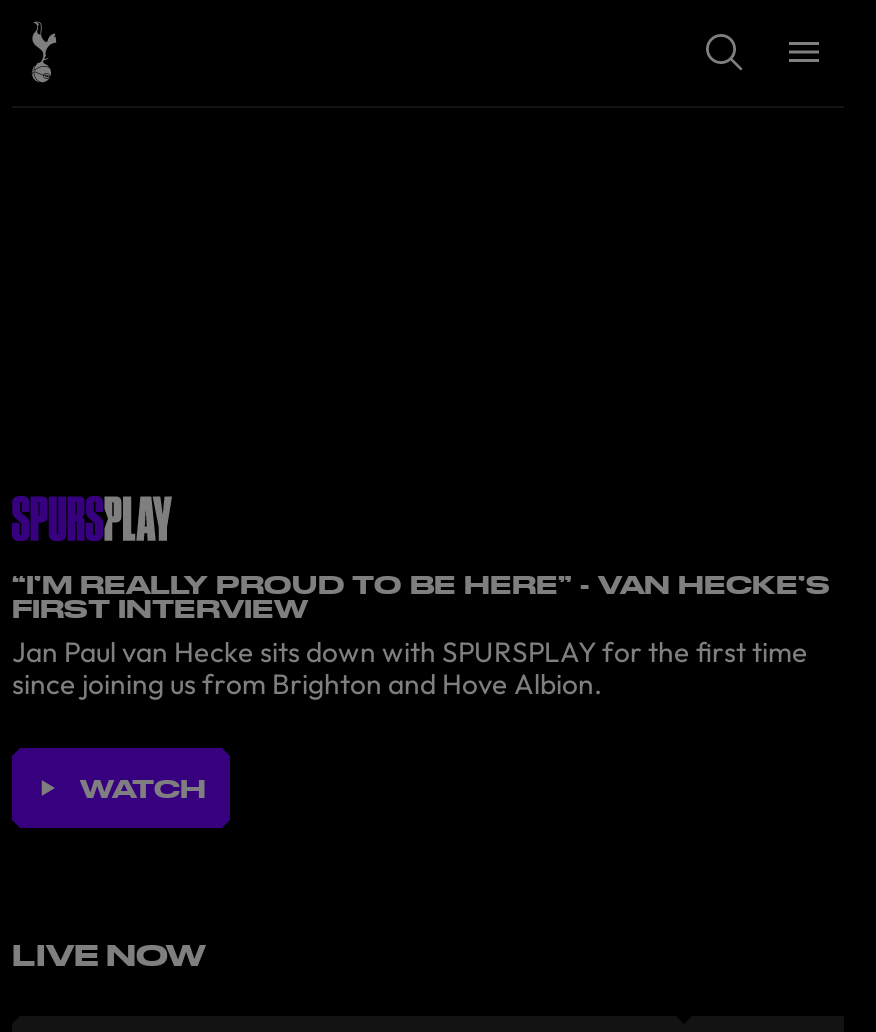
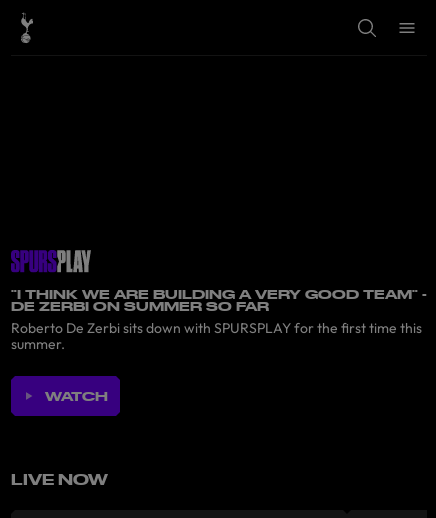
- “I’M REALLY PROUD TO BE HERE” - VAN HECKE’S
- FIRST INTERVIEW
- Jan Paul van Hecke sits down with SPURSPLAY for the first time
- since joining us from Brighton and Hove Albion.
+ "I THINK WE ARE BUILDING A VERY GOOD TEAM" -
+ DE ZERBI ON SUMMER SO FAR
+ Roberto De Zerbi sits down with SPURSPLAY for the first time this
+ summer.
